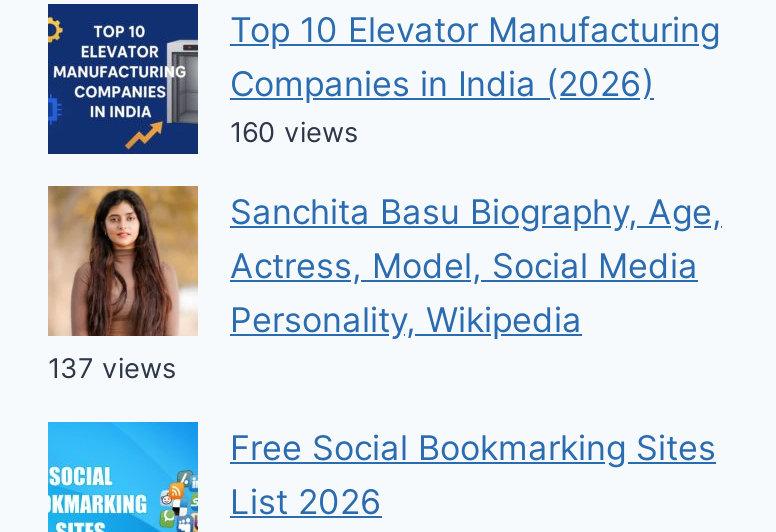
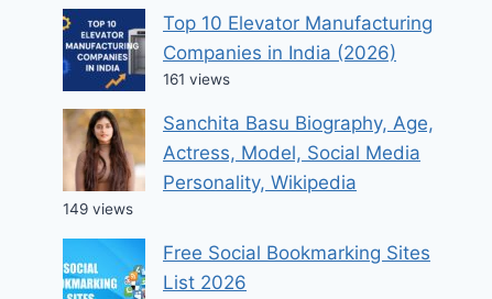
- 160 views
+ 161 views

- 137 views
+ 149 views
